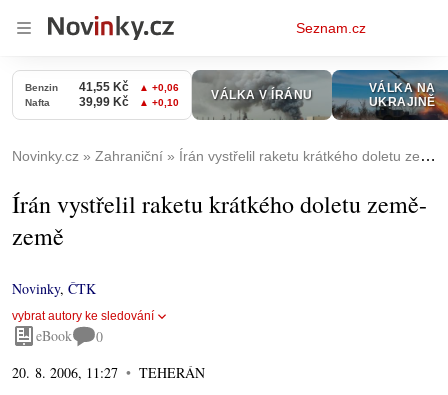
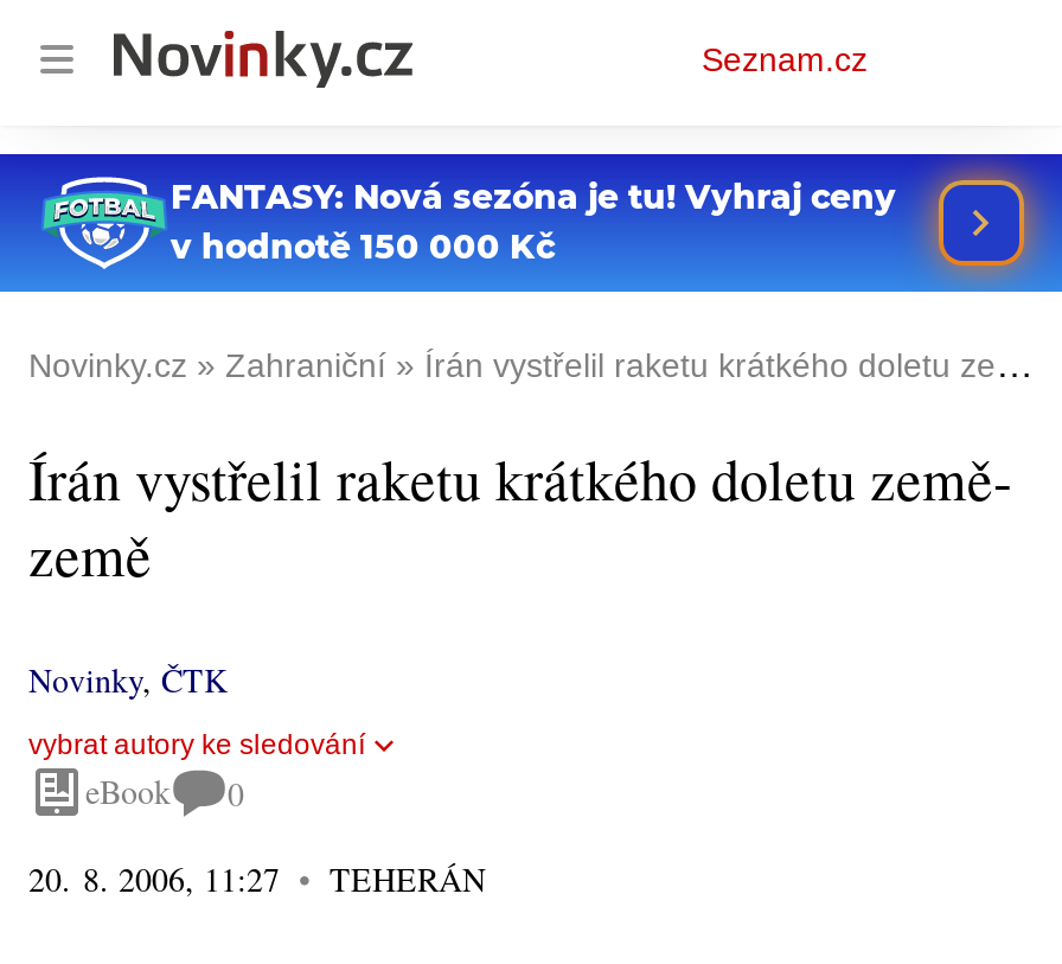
- [image]
+ [image]
